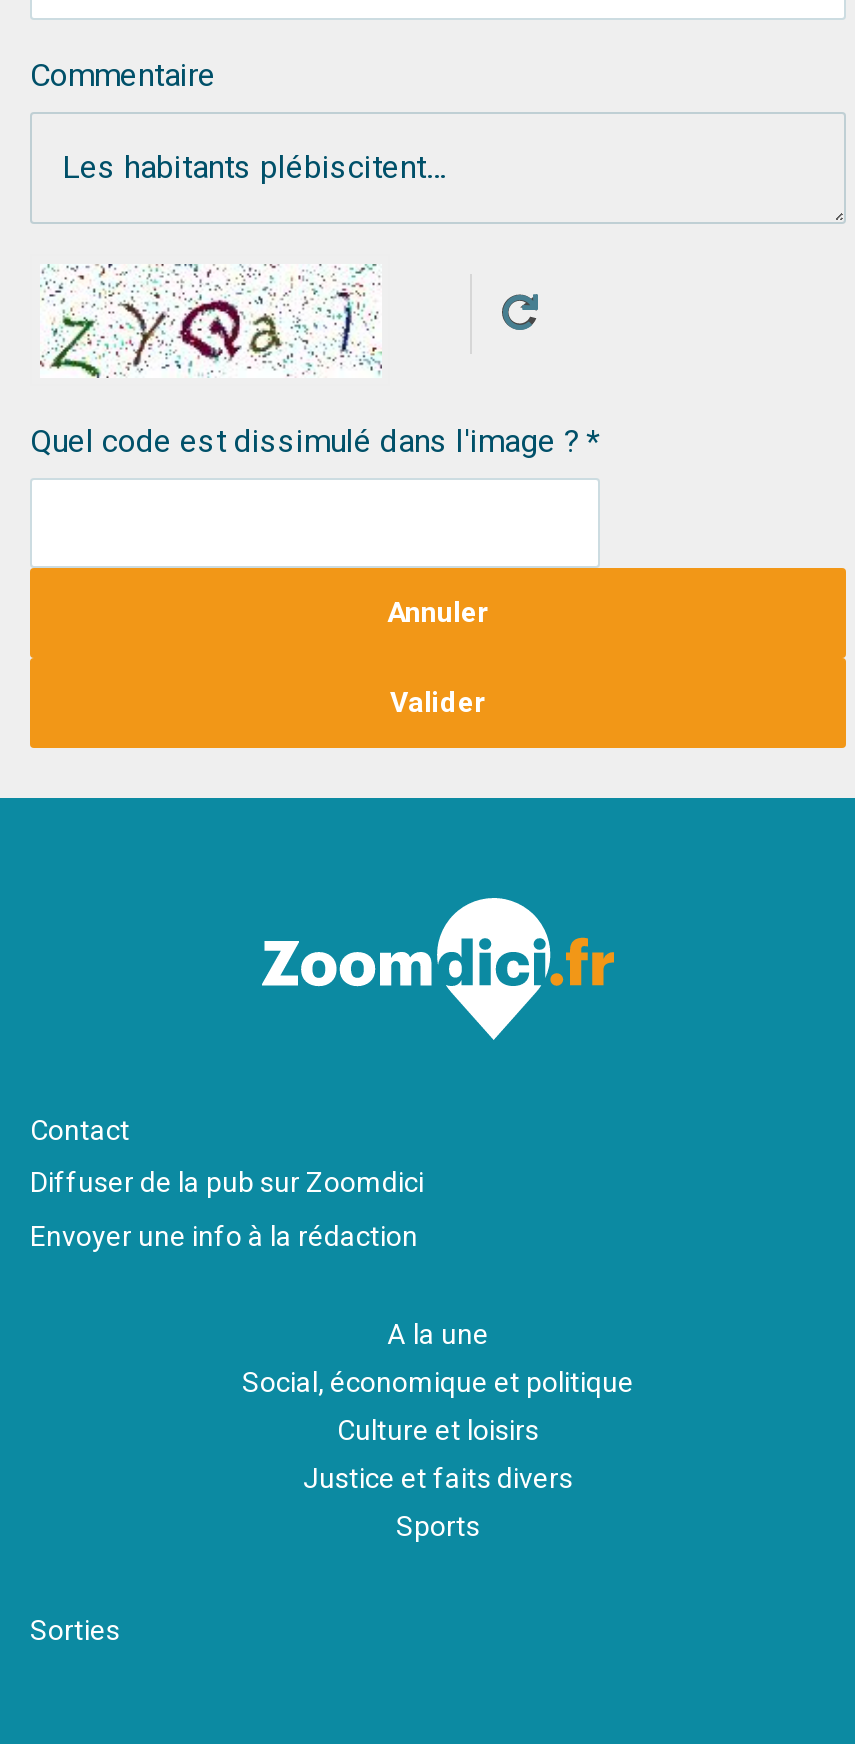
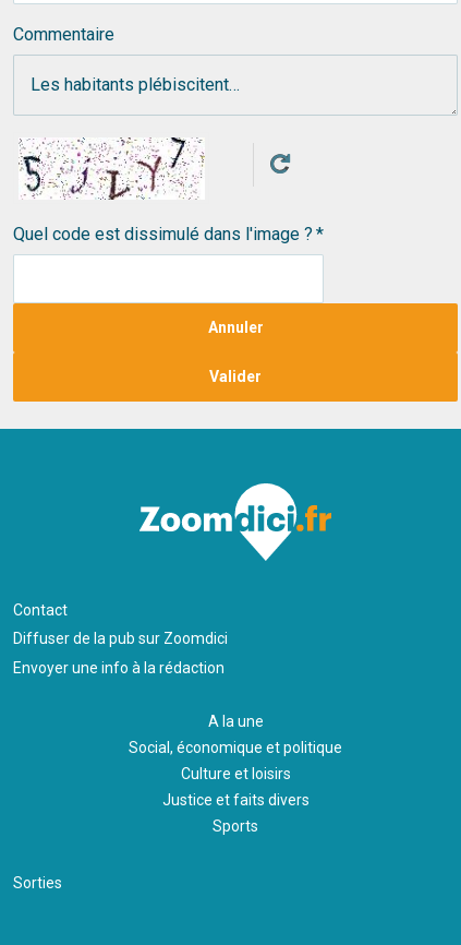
- [image]
+ [image]
